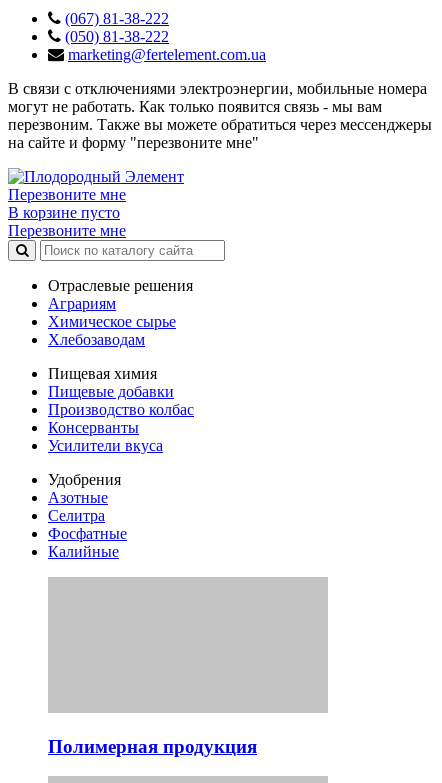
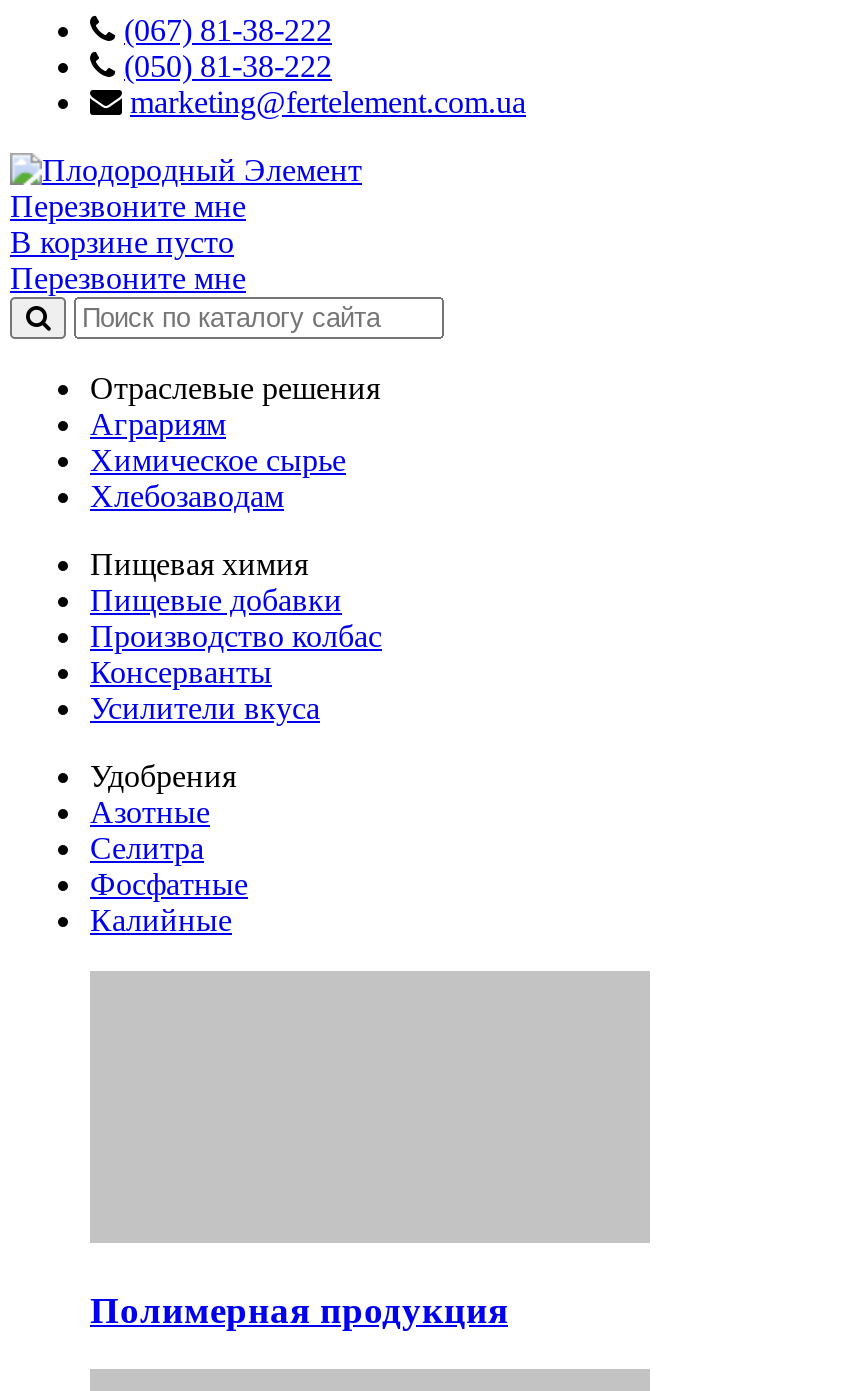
- В связи с отключениями электроэнергии, мобильные номера
- могут не работать. Как только появится связь - мы вам
- перезвоним. Также вы можете обратиться через мессенджеры
- на сайте и форму "перезвоните мне"
